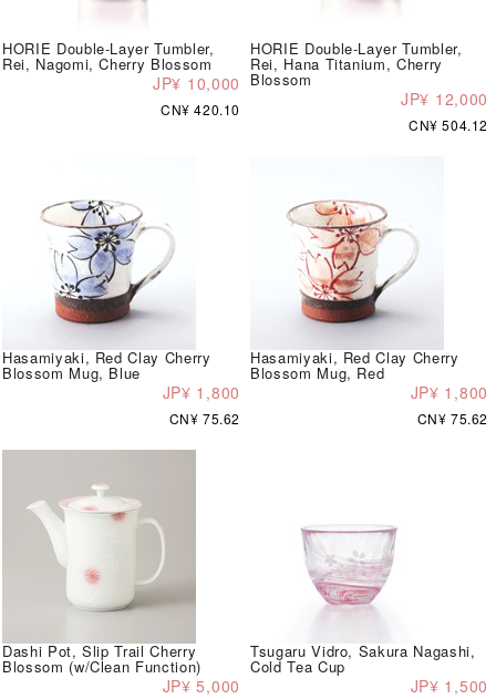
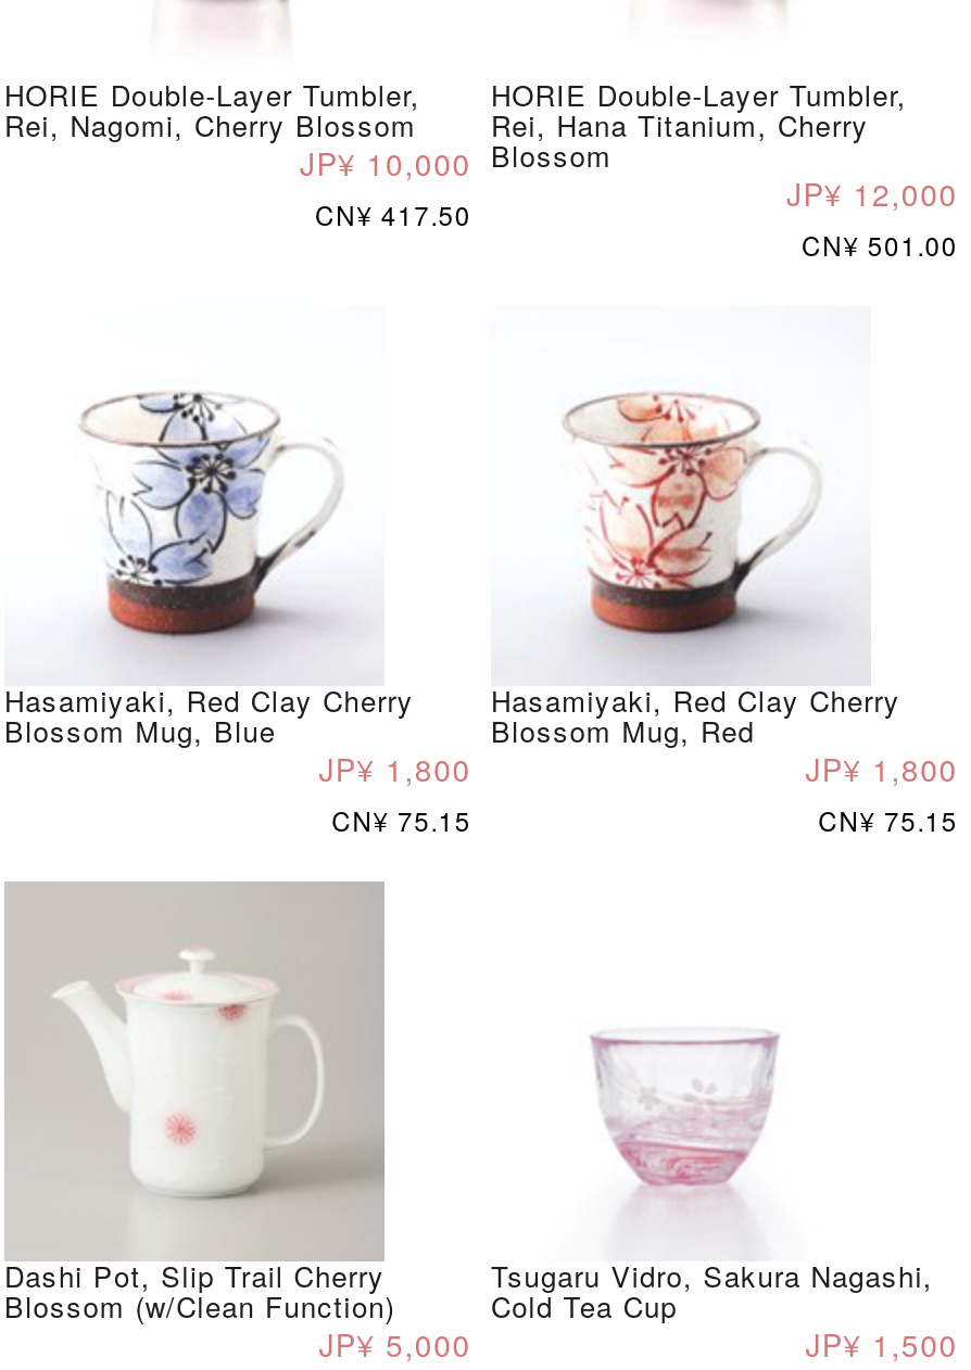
- CN¥ 420.10
+ CN¥ 417.50

- CN¥ 504.12
+ CN¥ 501.00

- CN¥ 75.62
+ CN¥ 75.15

- CN¥ 75.62
+ CN¥ 75.15
